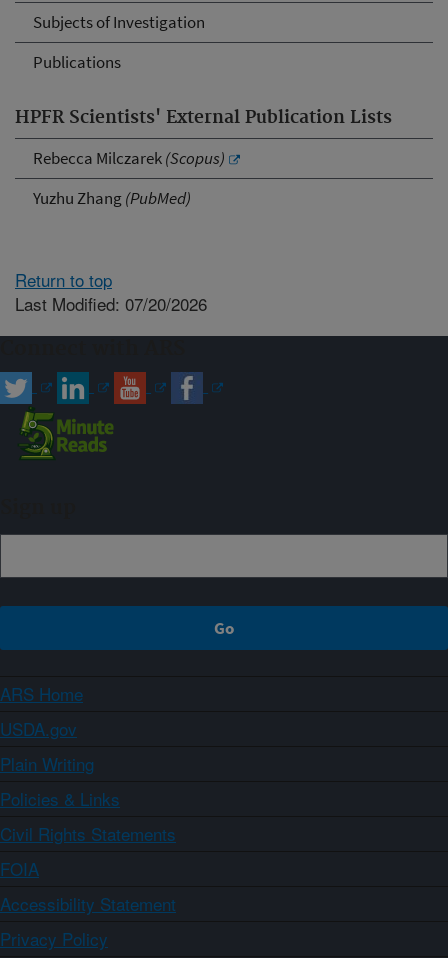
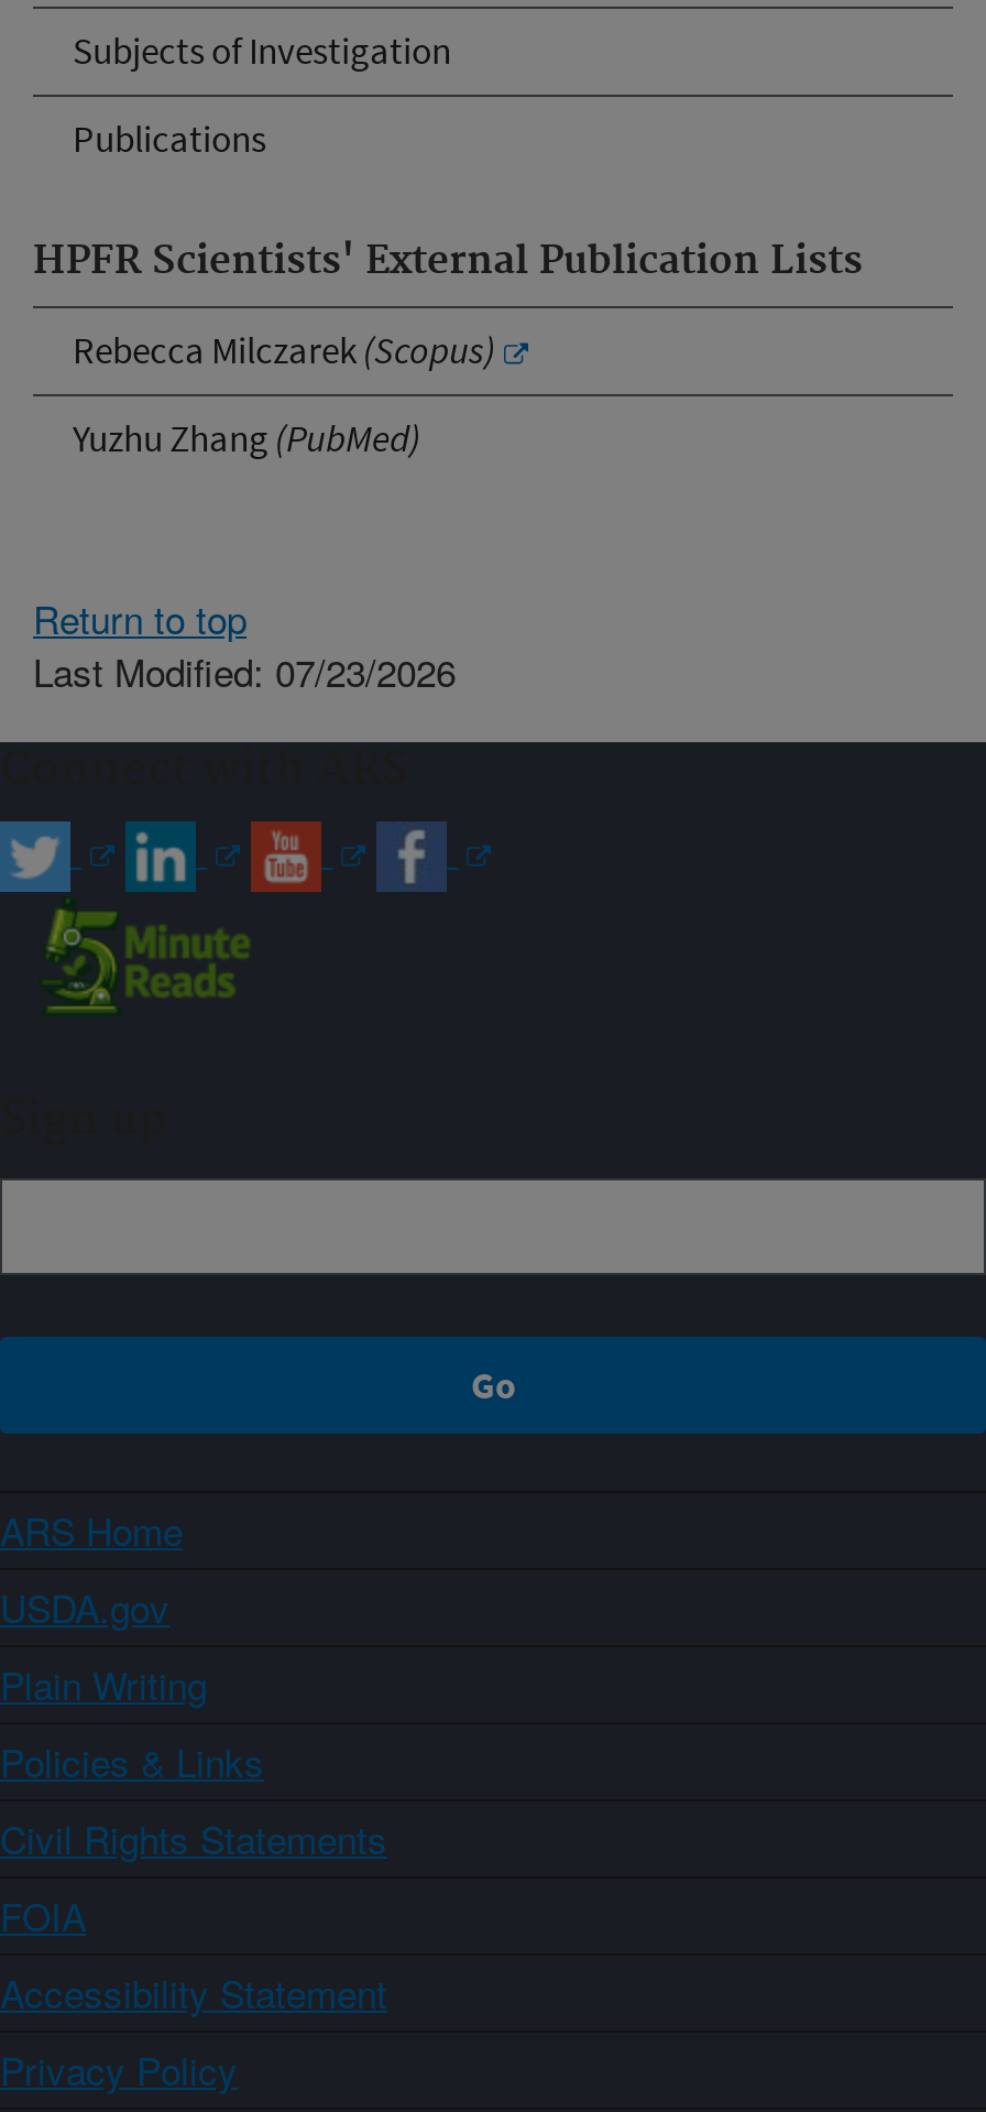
- Last Modified: 07/20/2026
+ Last Modified: 07/23/2026
